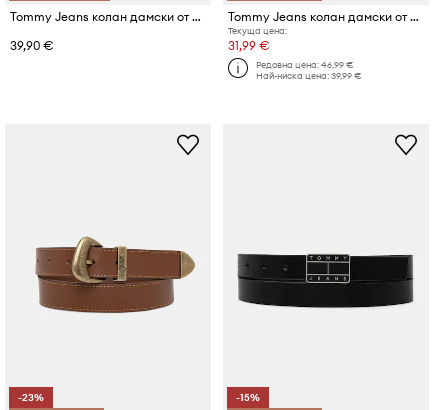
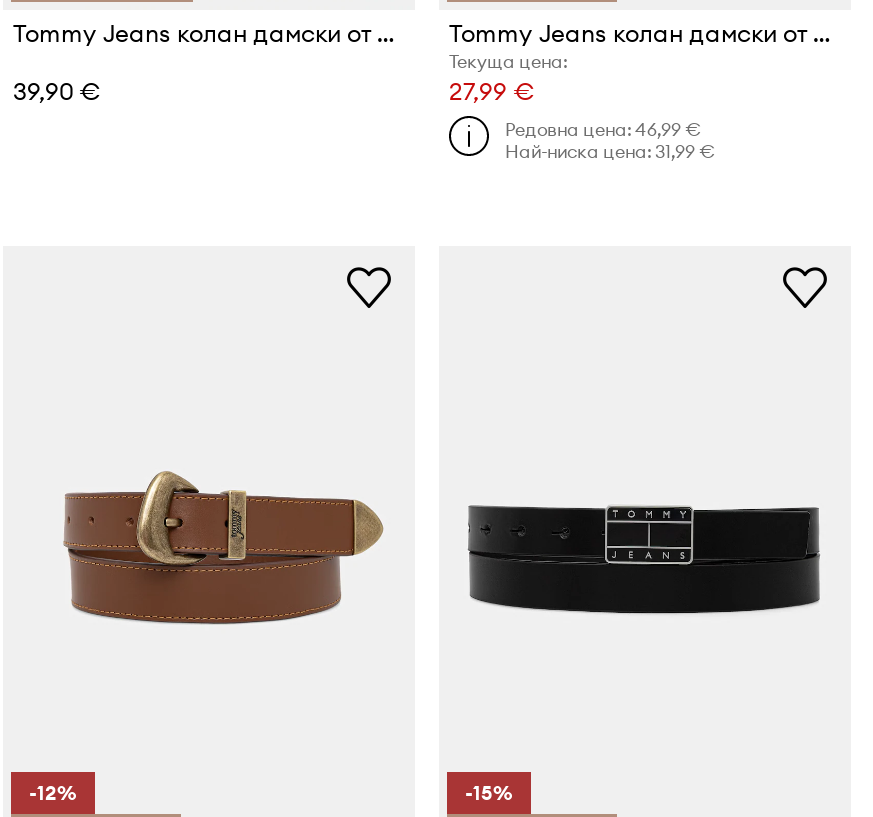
- 31,99 €
+ 27,99 €

- Най-ниска цена: 39,99 €
+ Най-ниска цена: 31,99 €

- -23%
+ -12%
